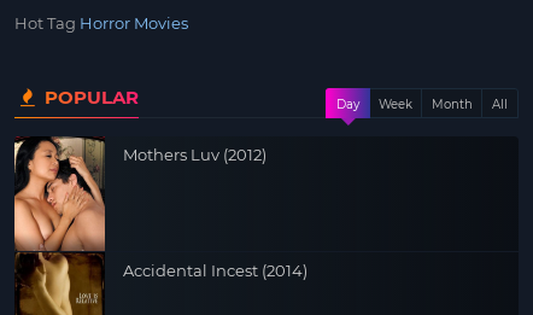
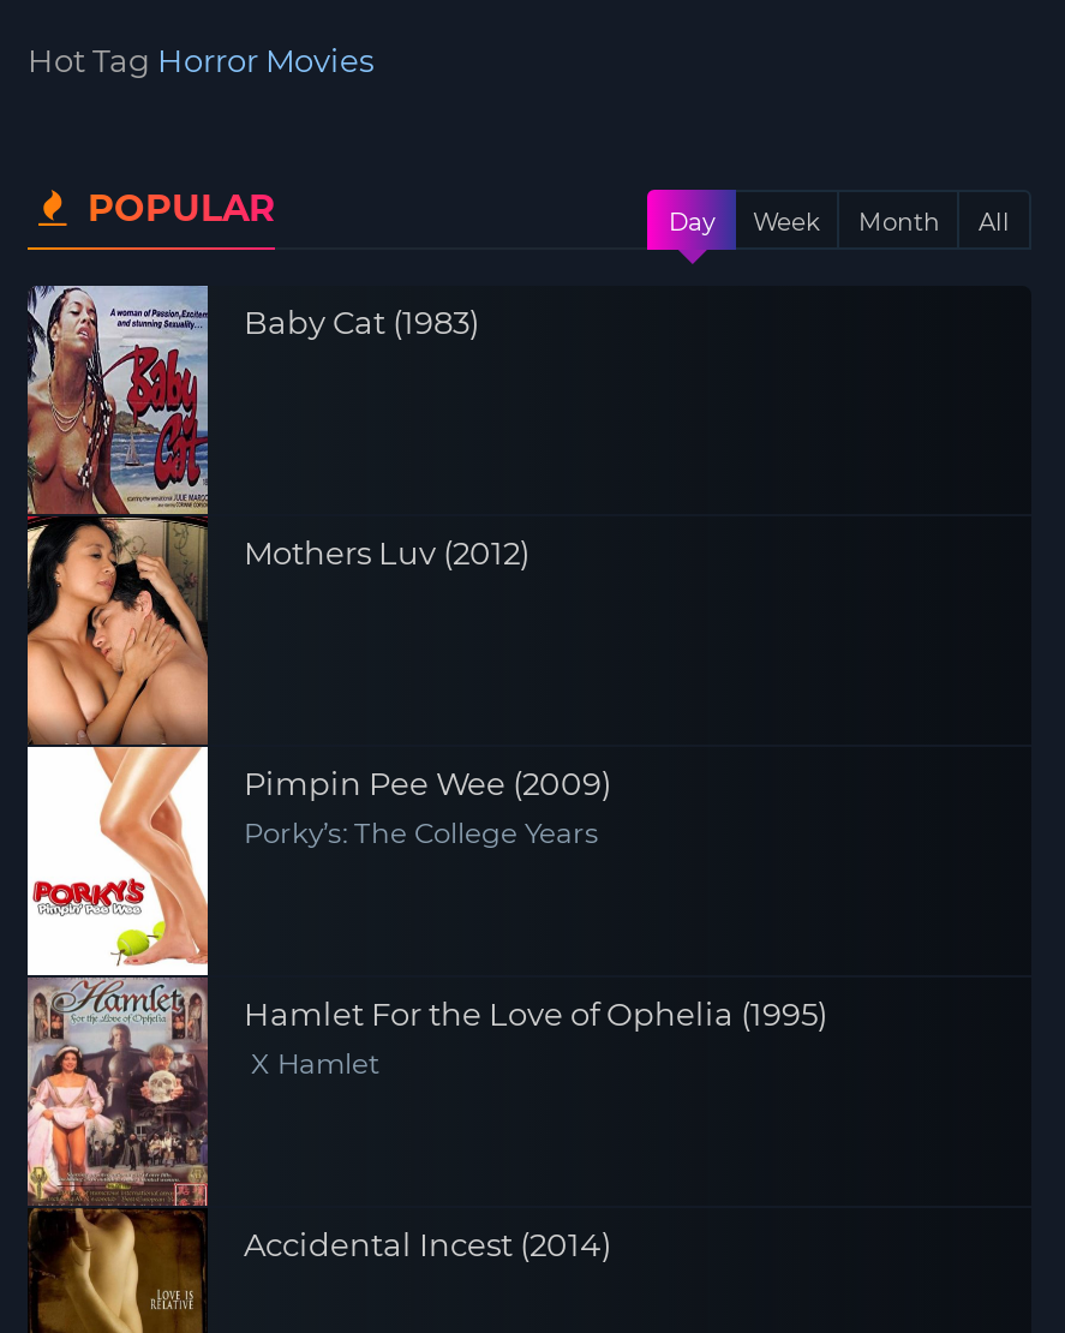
+ [image]
+ Baby Cat (1983)

+ [image]
+ Pimpin Pee Wee (2009)
+ Porky’s: The College Years

+ Hamlet For the Love of Ophelia (1995)
+ X Hamlet
